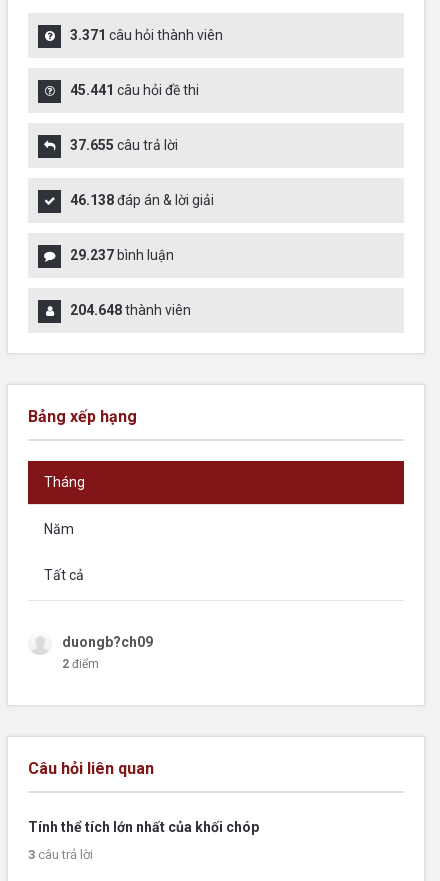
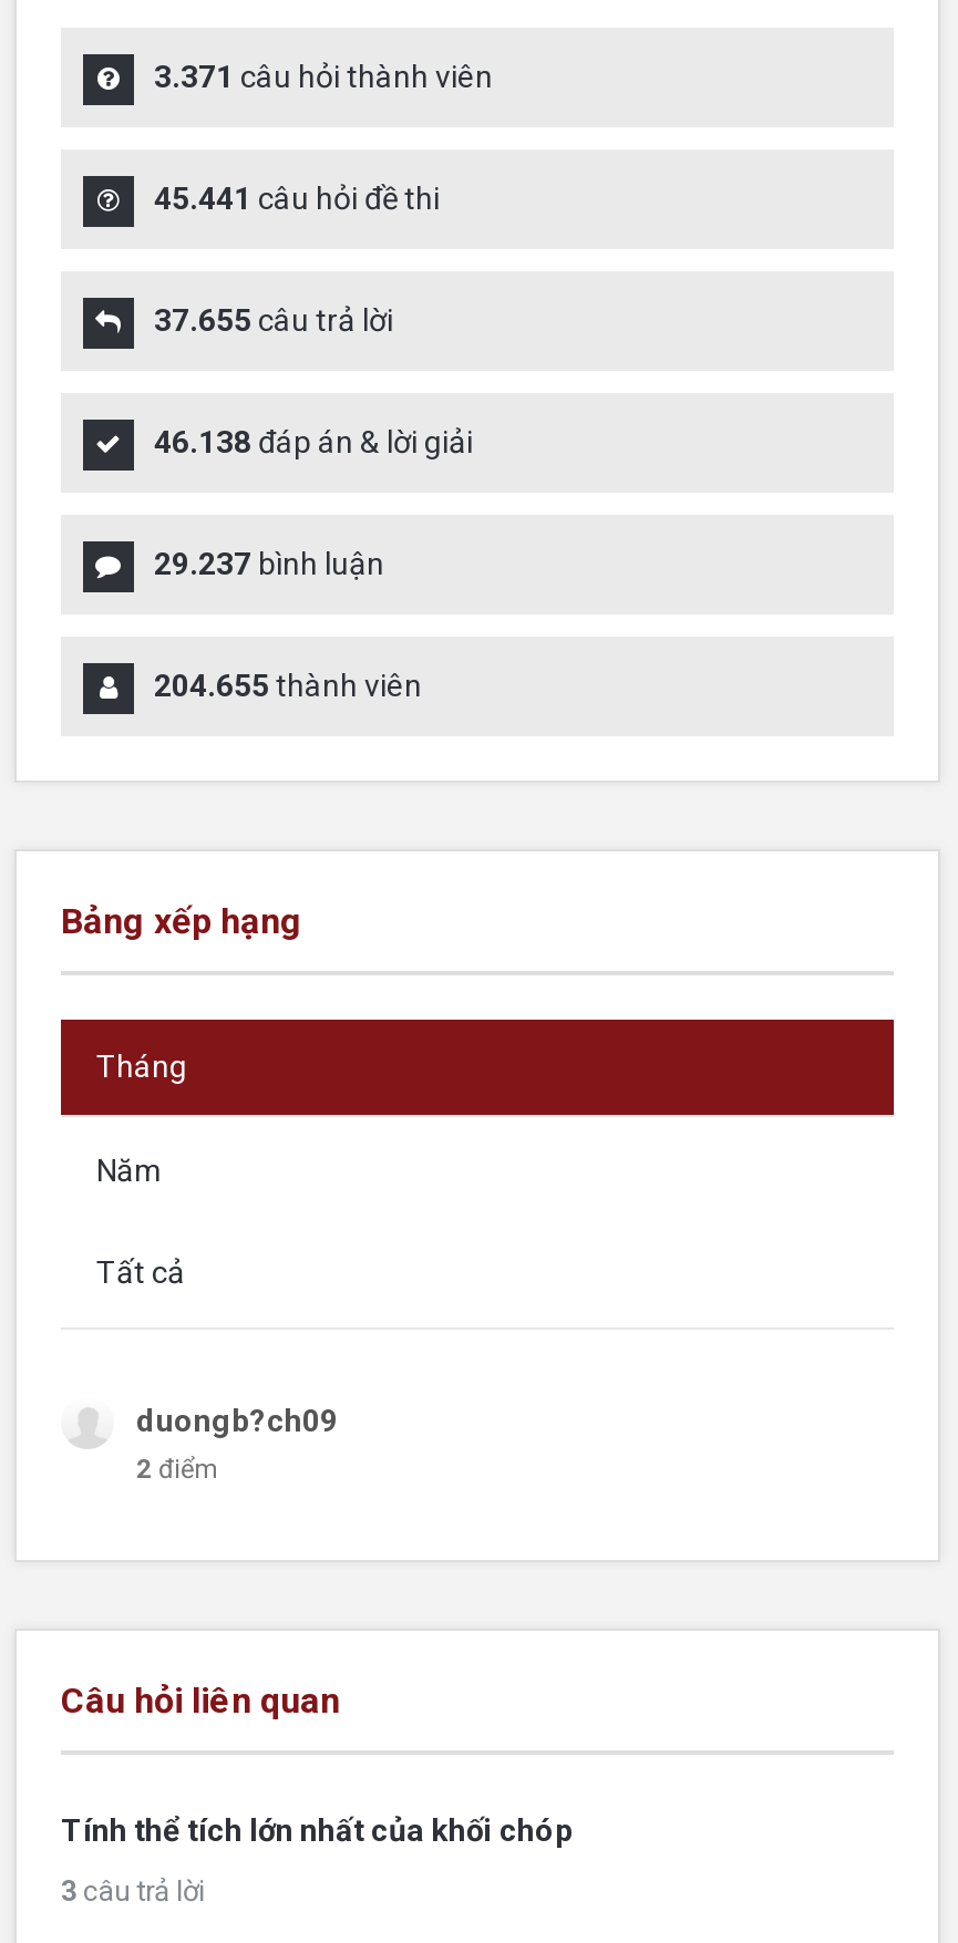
- 204.648 thành viên
+ 204.655 thành viên
